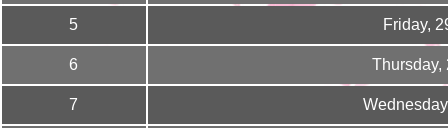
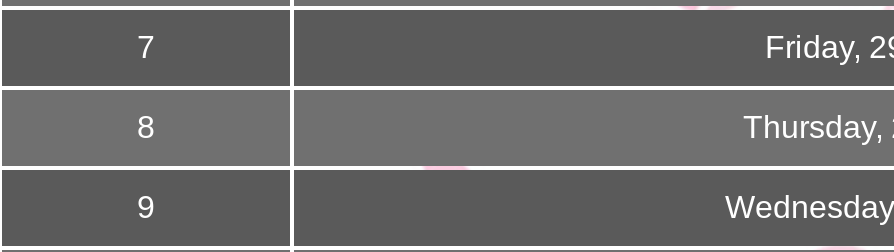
- 5
+ 7

- 6
+ 8

- 7
+ 9
